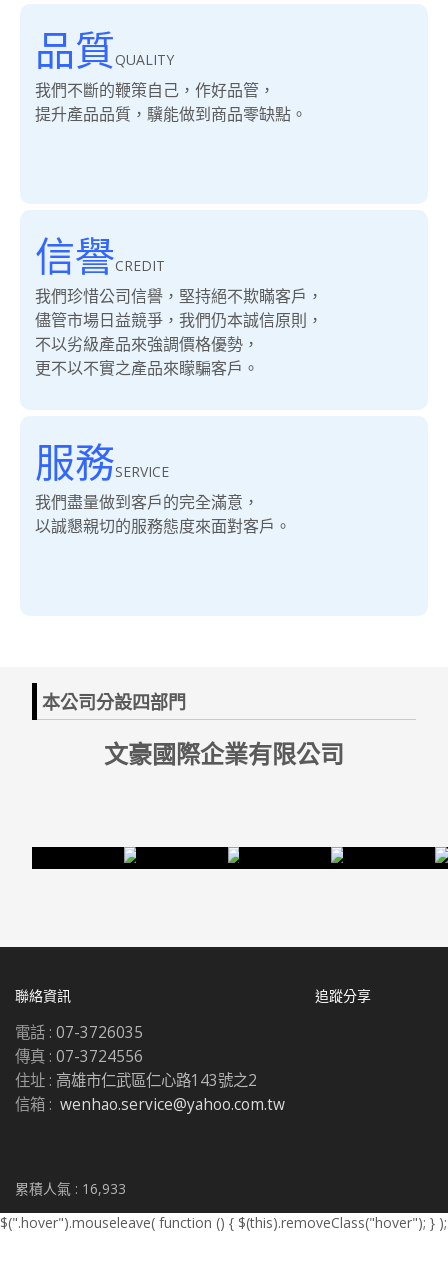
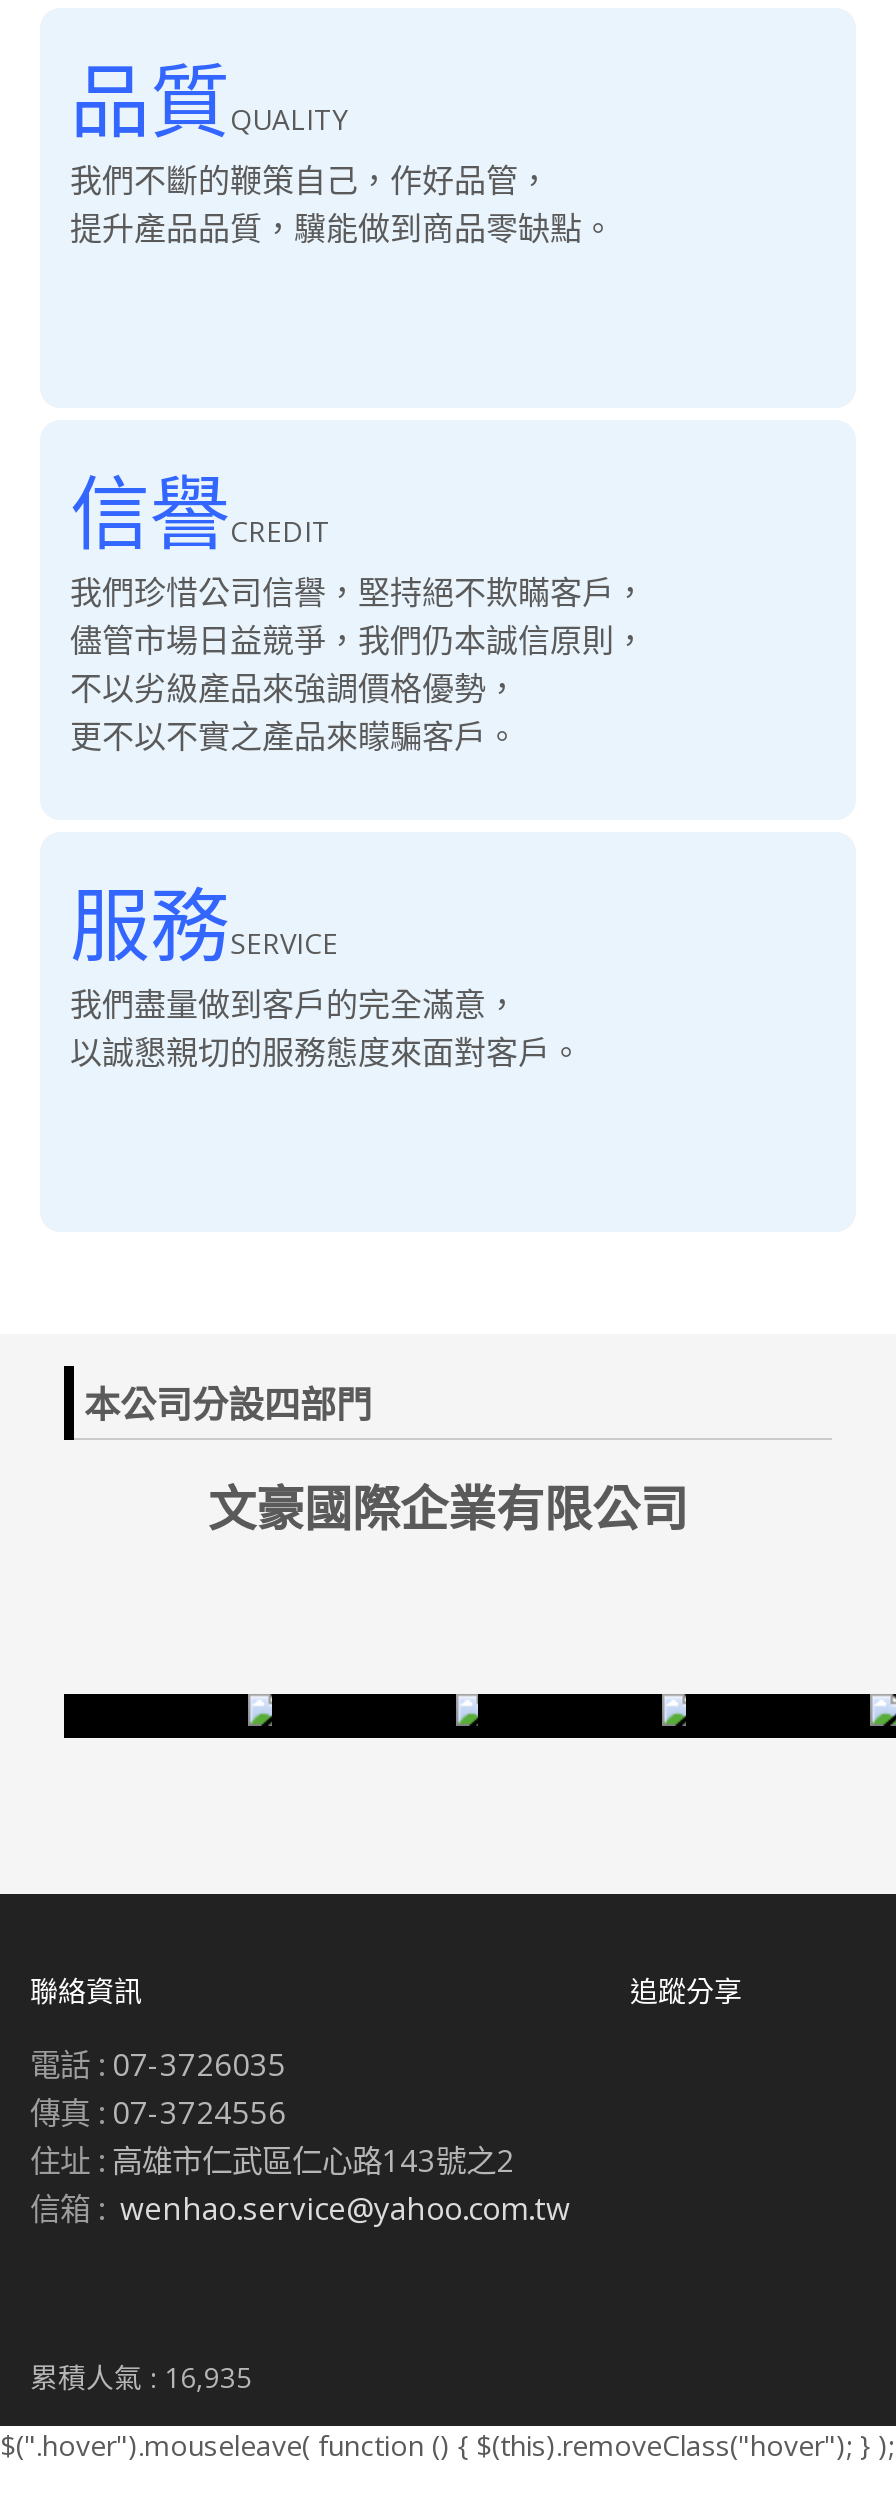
- 累積人氣 : 16,933
+ 累積人氣 : 16,935
